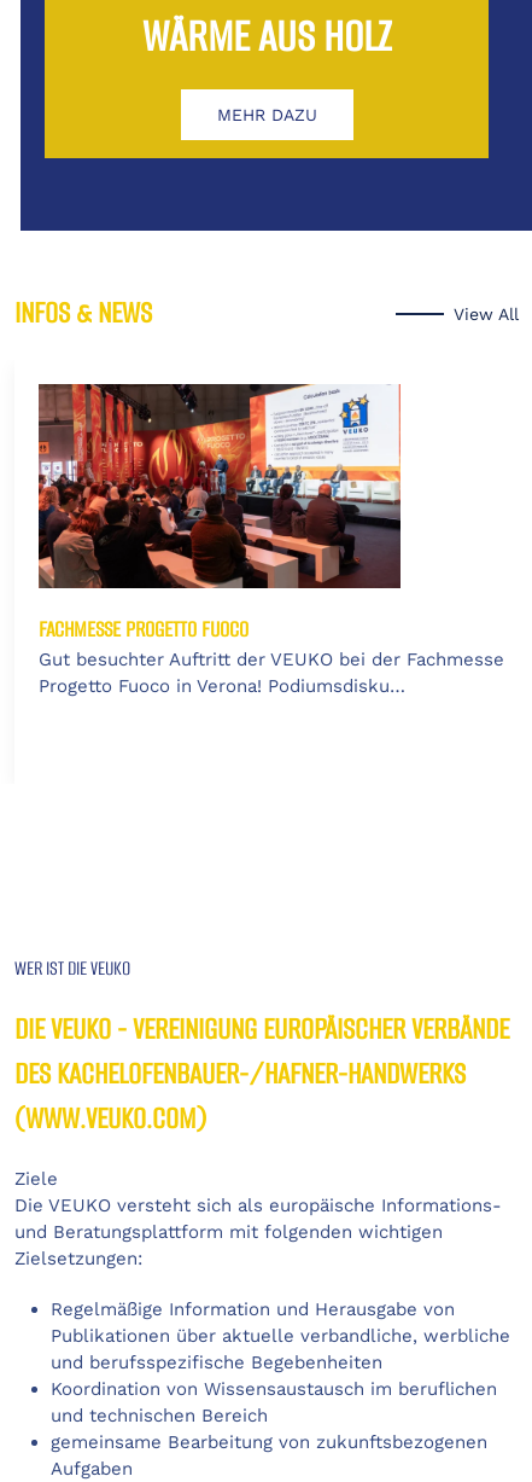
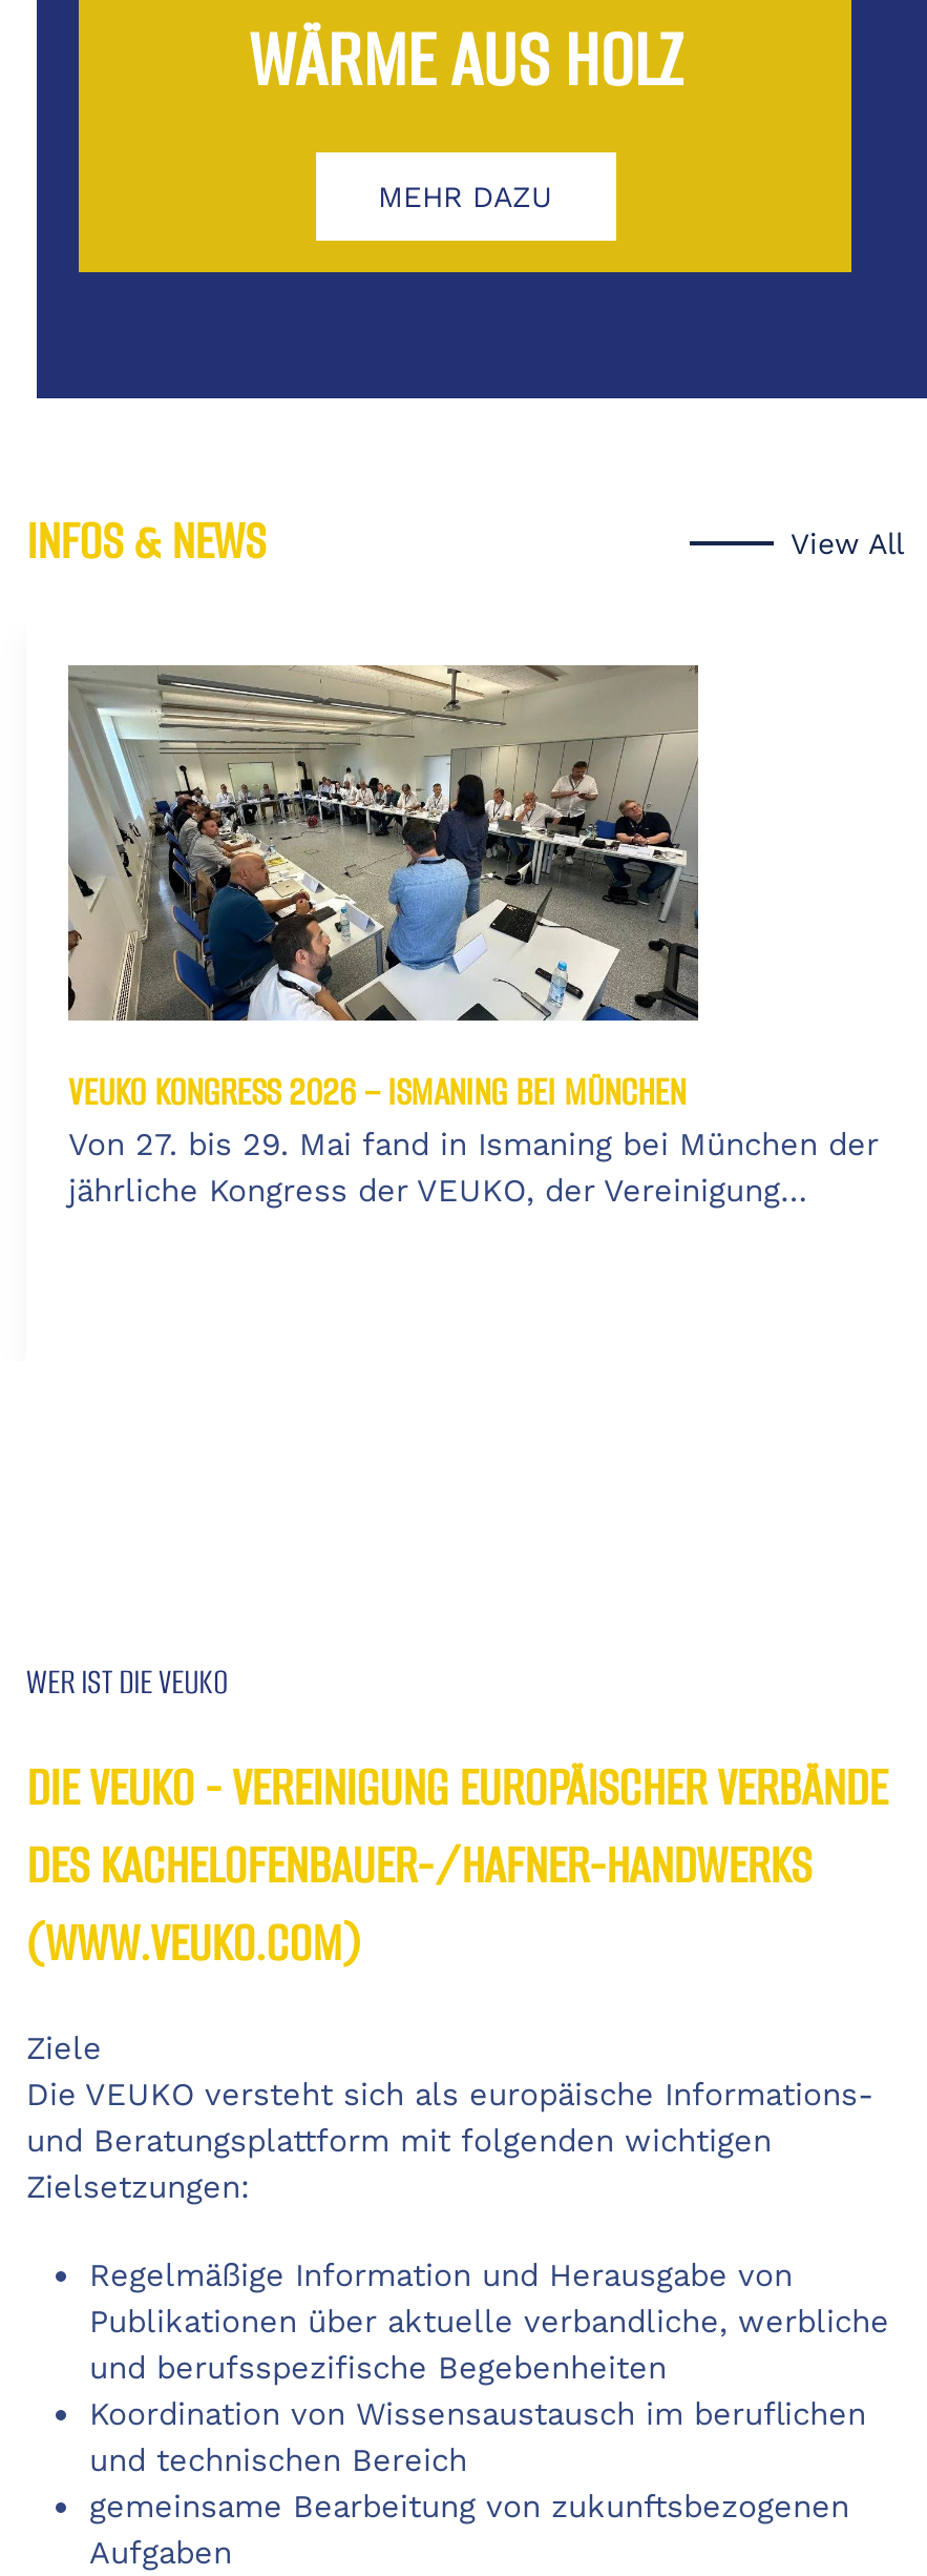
- [image]
- FACHMESSE PROGETTO FUOCO
- Gut besuchter Auftritt der VEUKO bei der Fachmesse
- Progetto Fuoco in Verona! Podiumsdisku…
+ [image]
+ VEUKO KONGRESS 2026 – ISMANING BEI MÜNCHEN
+ Von 27. bis 29. Mai fand in Ismaning bei München der
+ jährliche Kongress der VEUKO, der Vereinigung…
